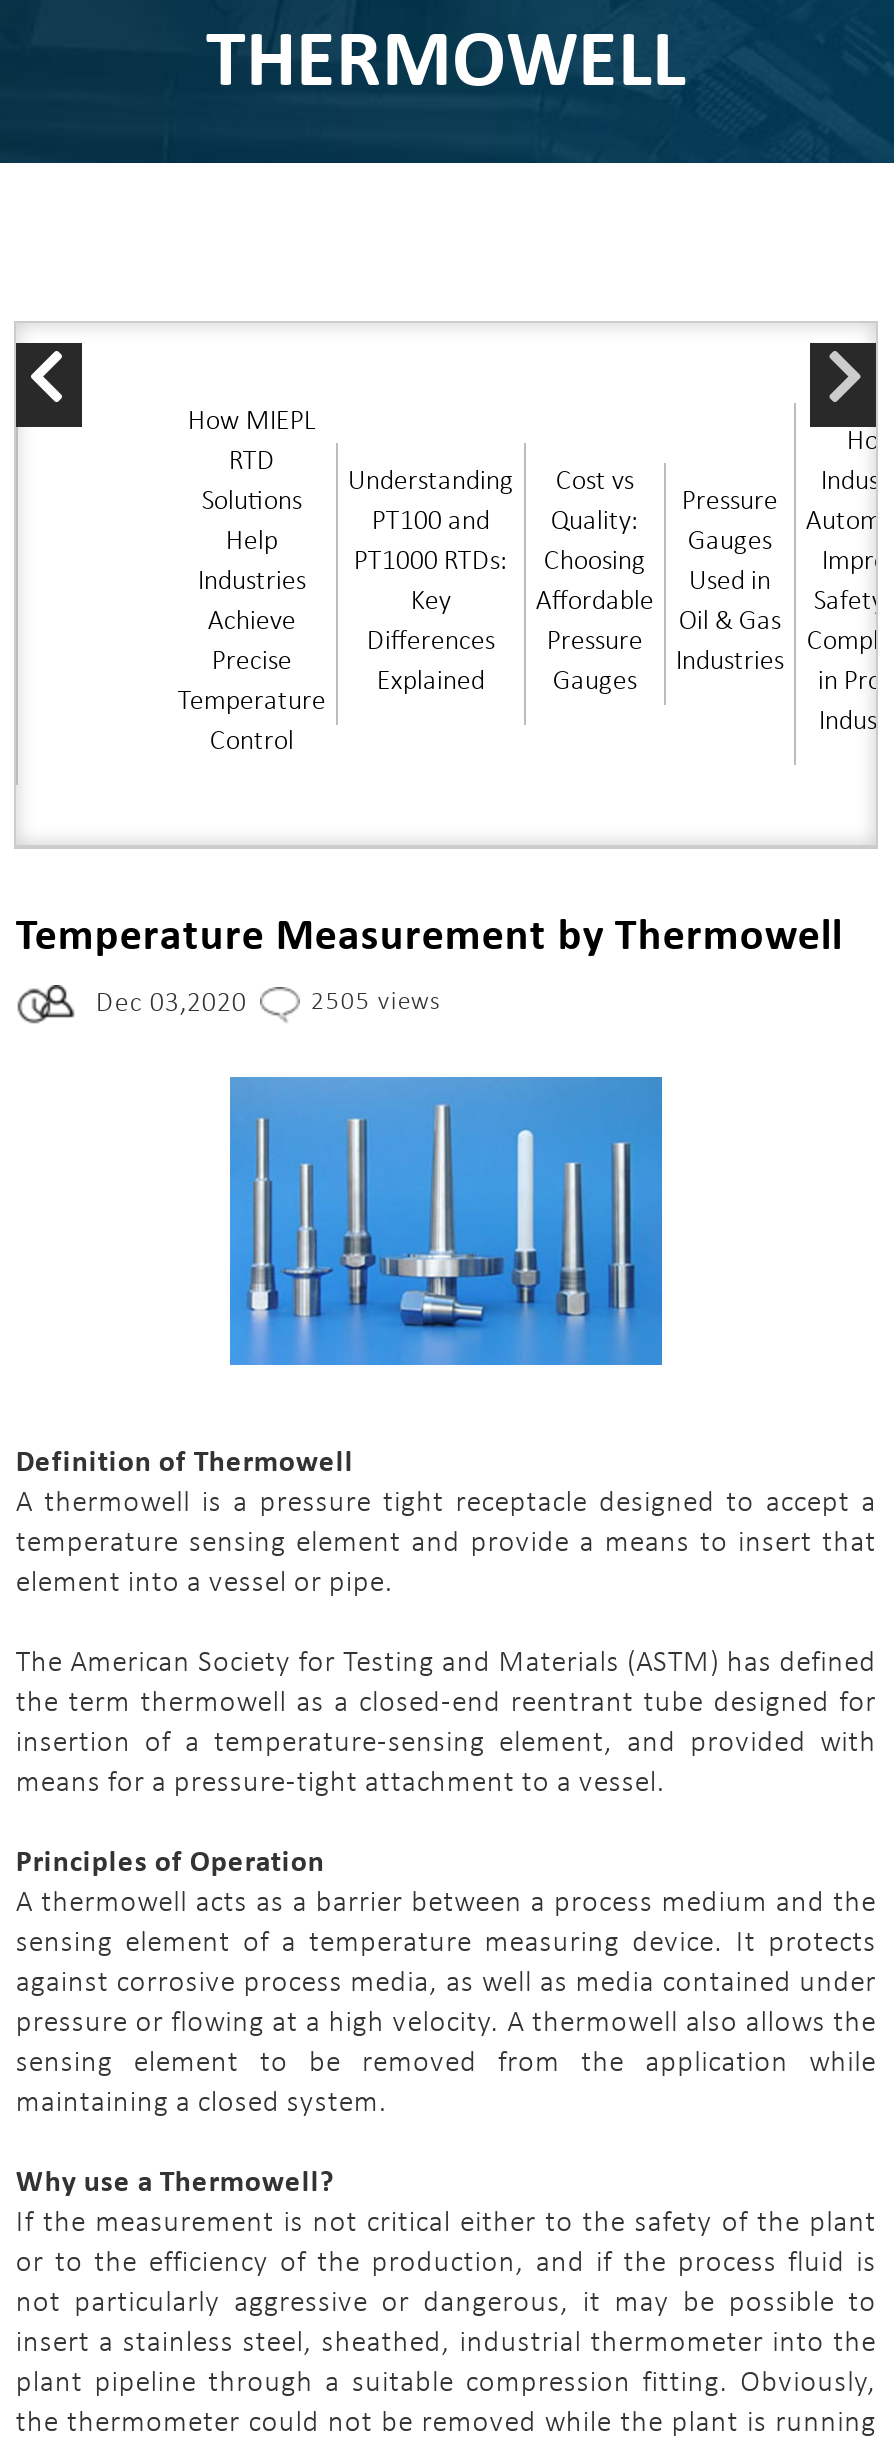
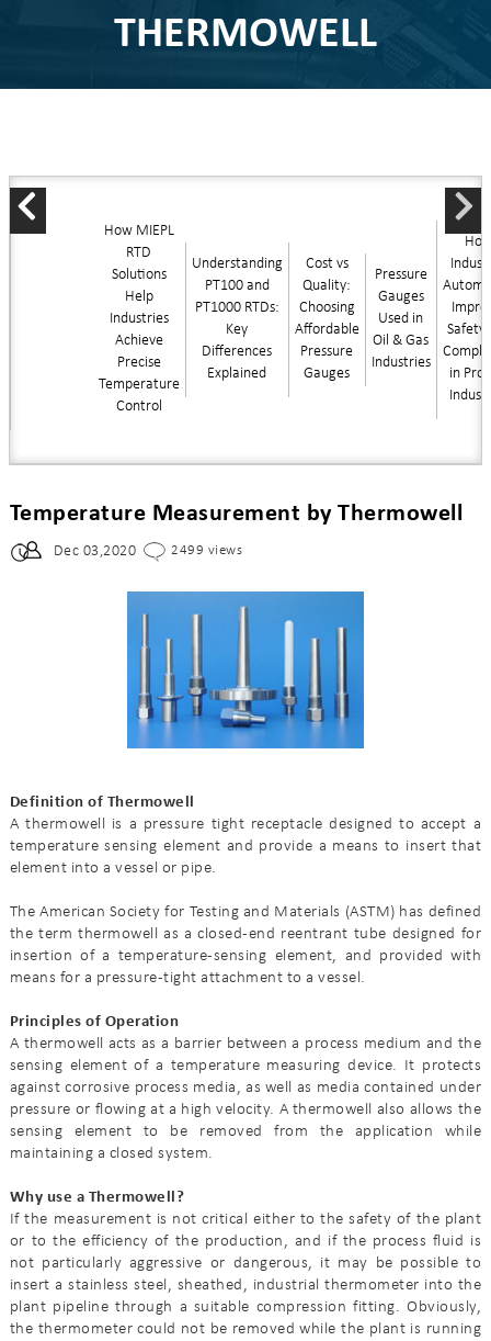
- 2505 views
+ 2499 views
